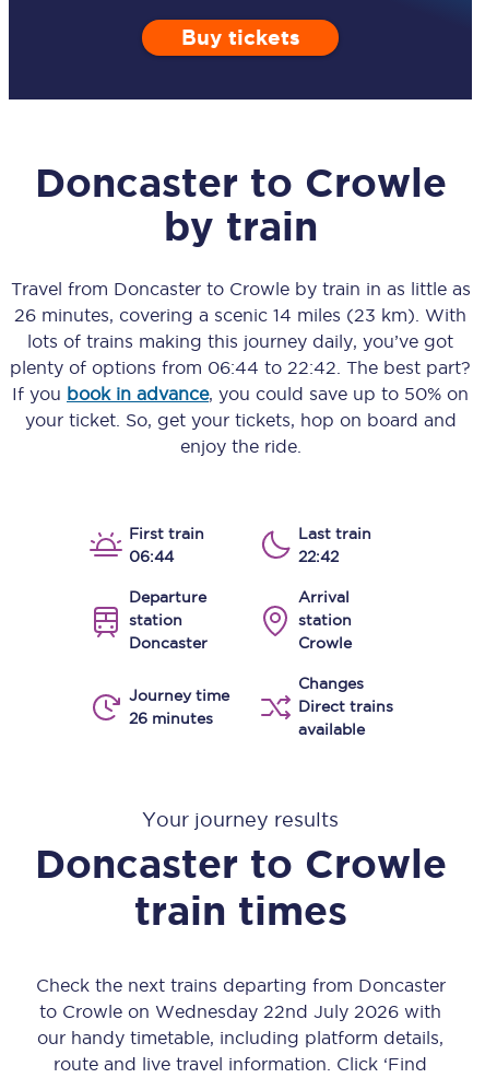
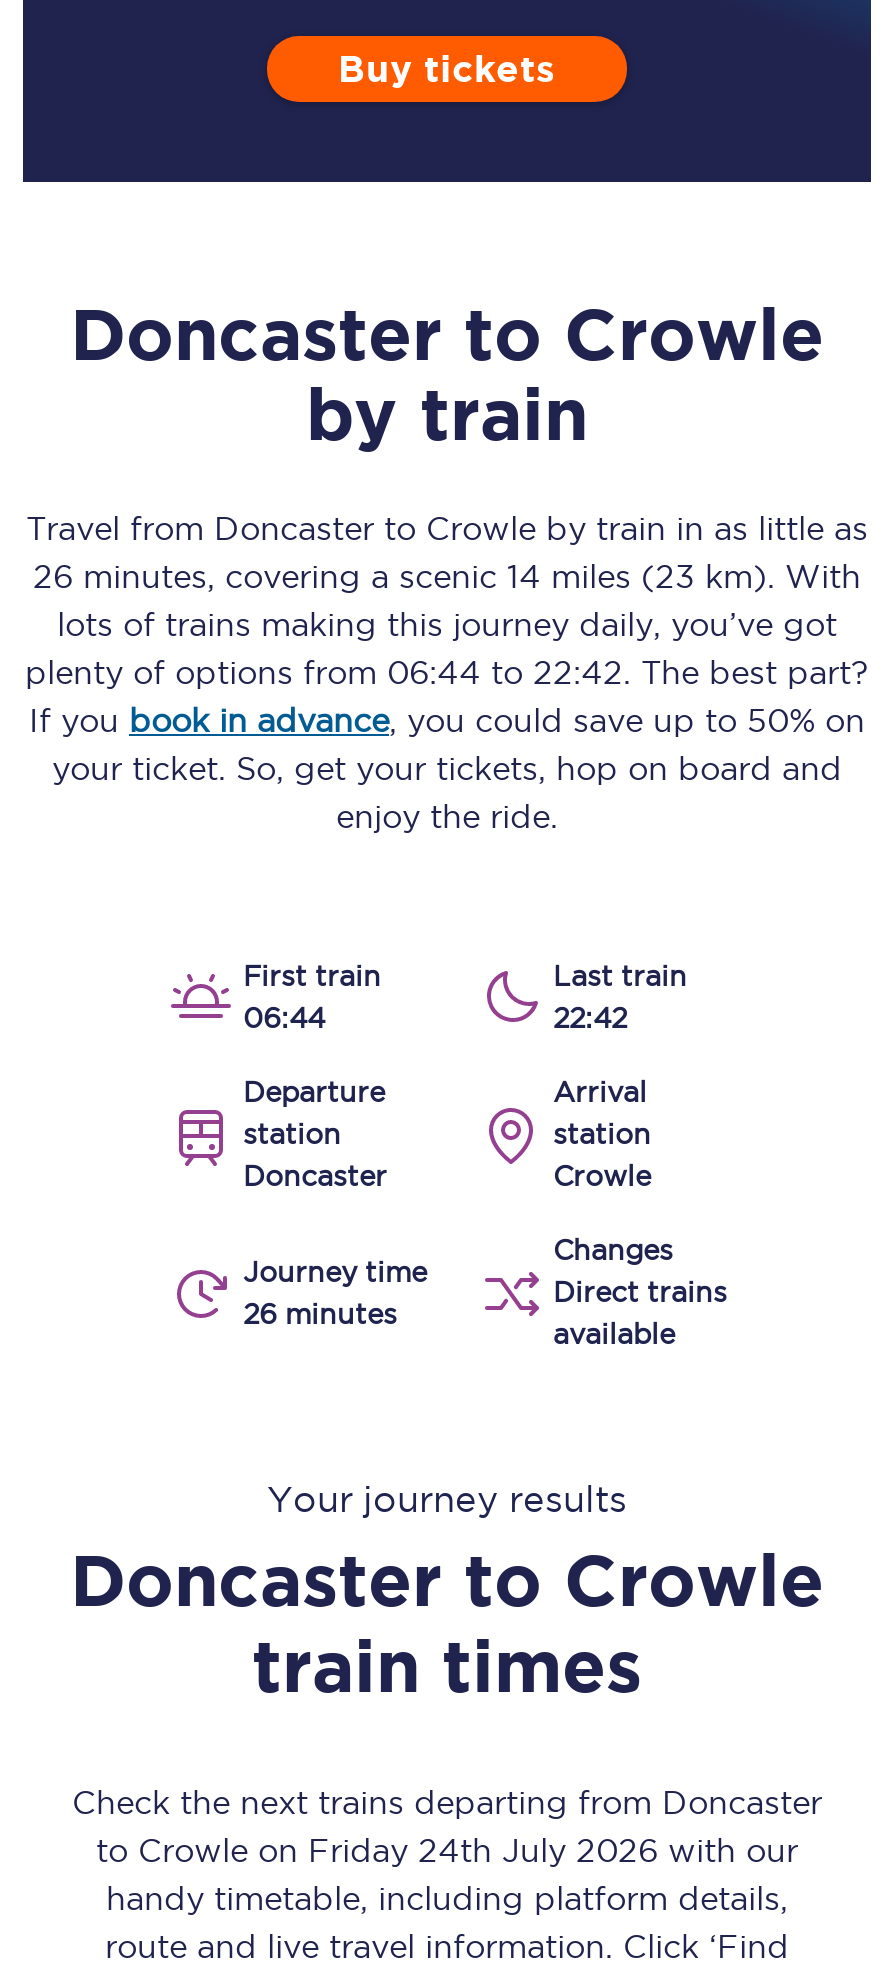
- to Crowle on Wednesday 22nd July 2026 with
- our handy timetable, including platform details,
+ to Crowle on Friday 24th July 2026 with our
+ handy timetable, including platform details,
